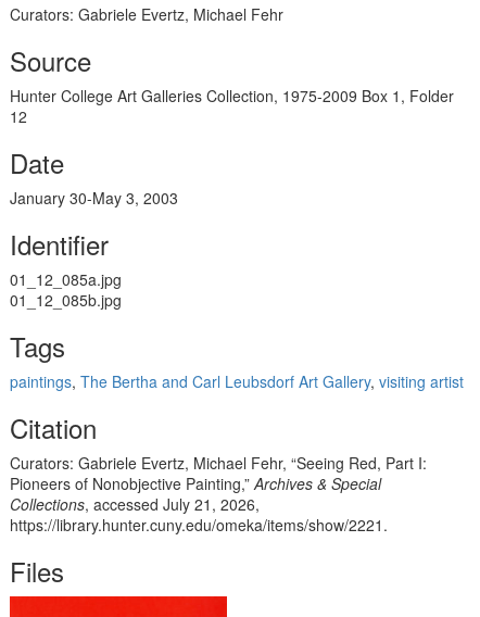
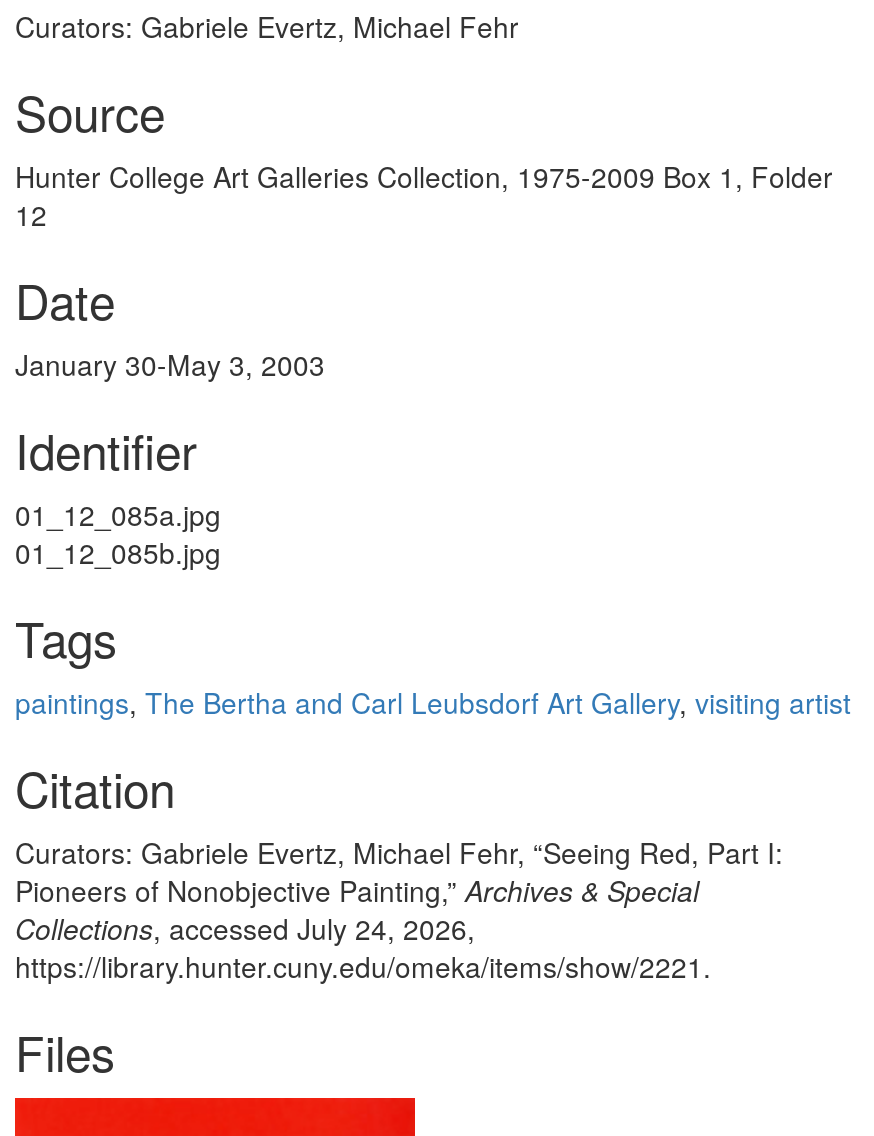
- Collections, accessed July 21, 2026,
+ Collections, accessed July 24, 2026,
